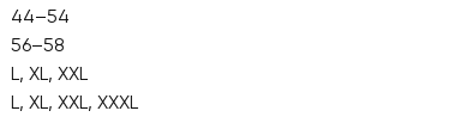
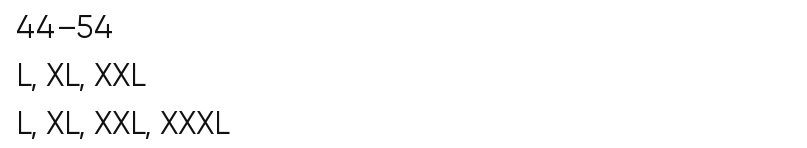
- 56–58
